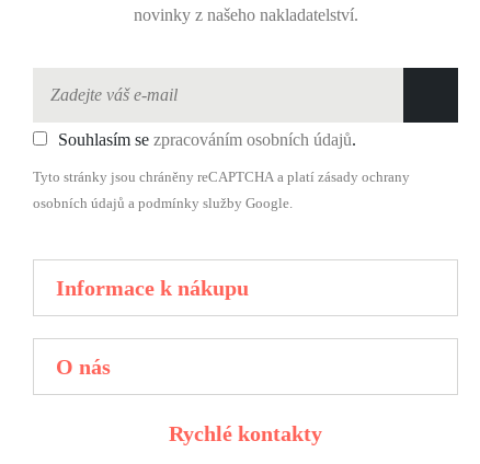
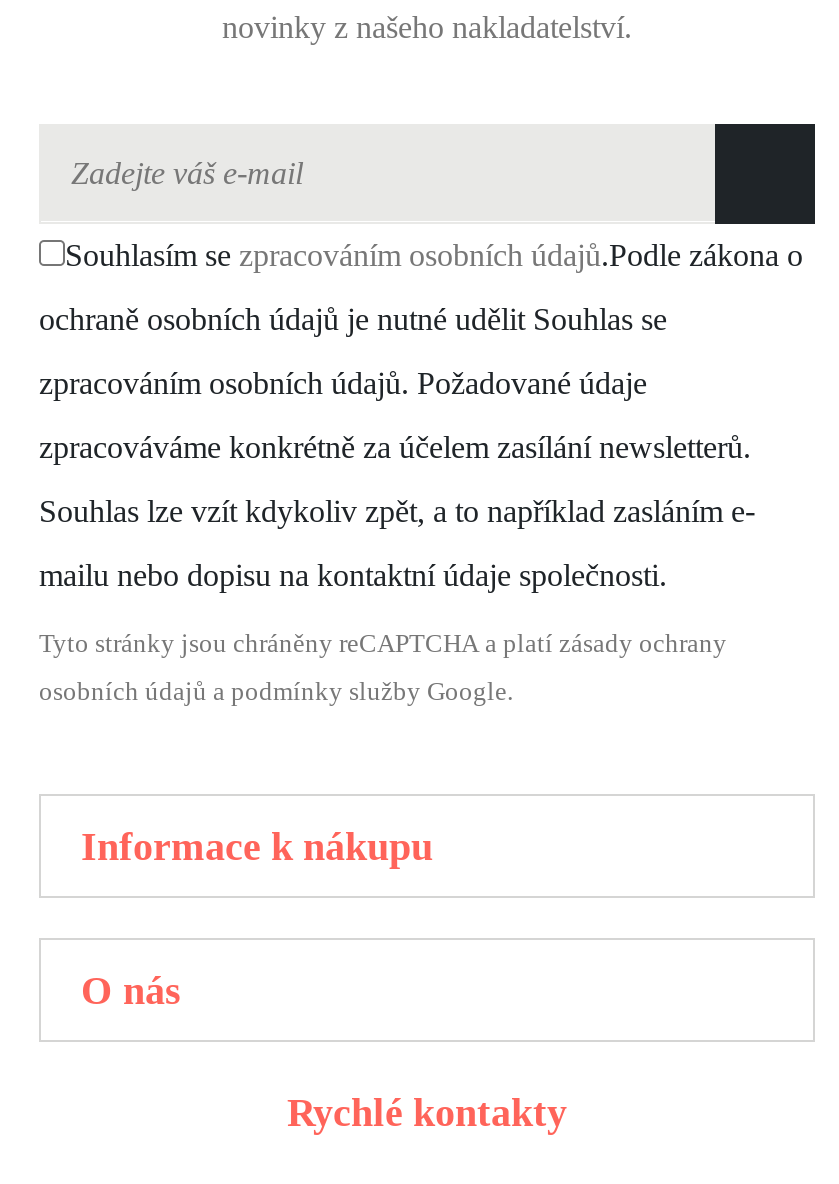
- Souhlasím se zpracováním osobních údajů.
+ Souhlasím se zpracováním osobních údajů.Podle zákona o
+ ochraně osobních údajů je nutné udělit Souhlas se
+ zpracováním osobních údajů. Požadované údaje
+ zpracováváme konkrétně za účelem zasílání newsletterů.
+ Souhlas lze vzít kdykoliv zpět, a to například zasláním e-
+ mailu nebo dopisu na kontaktní údaje společnosti.
